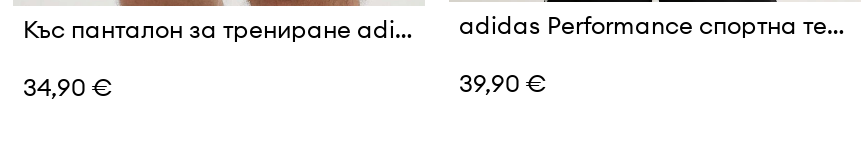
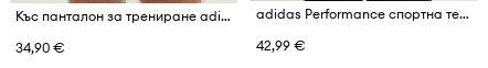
- 39,90 €
+ 42,99 €
